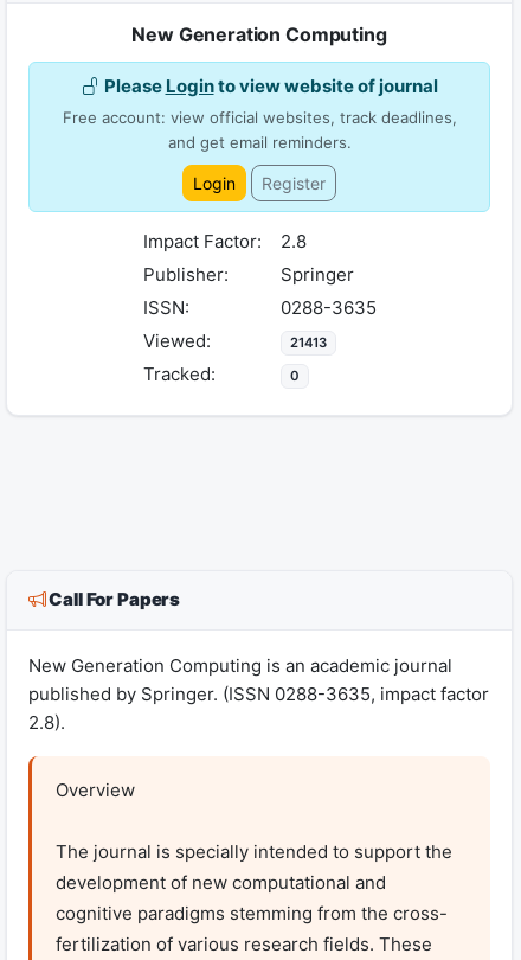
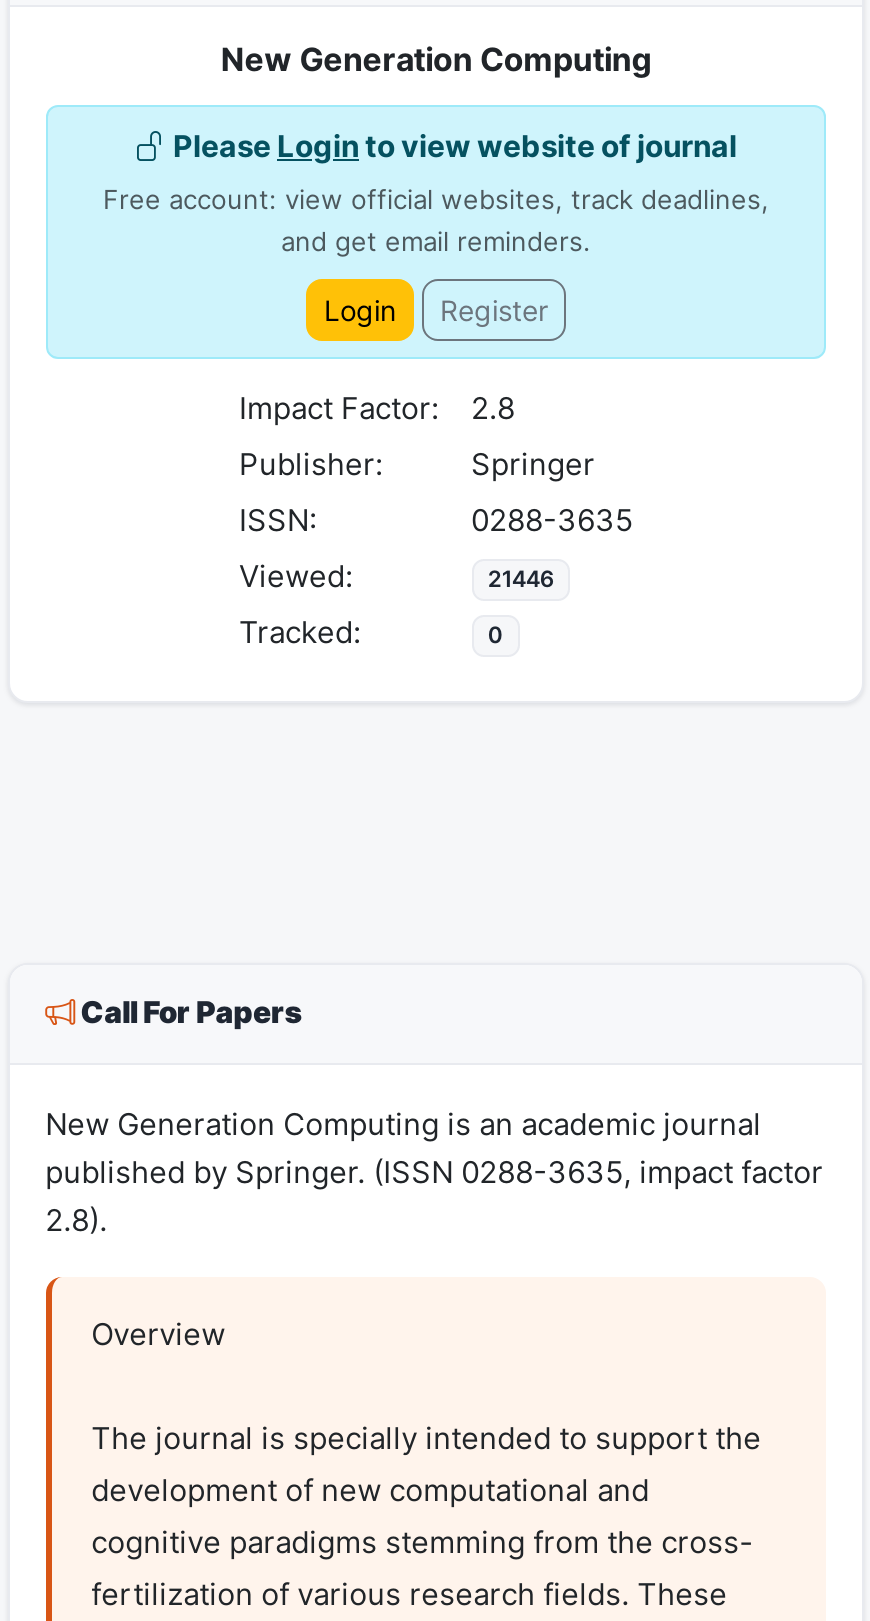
- 21413
+ 21446
